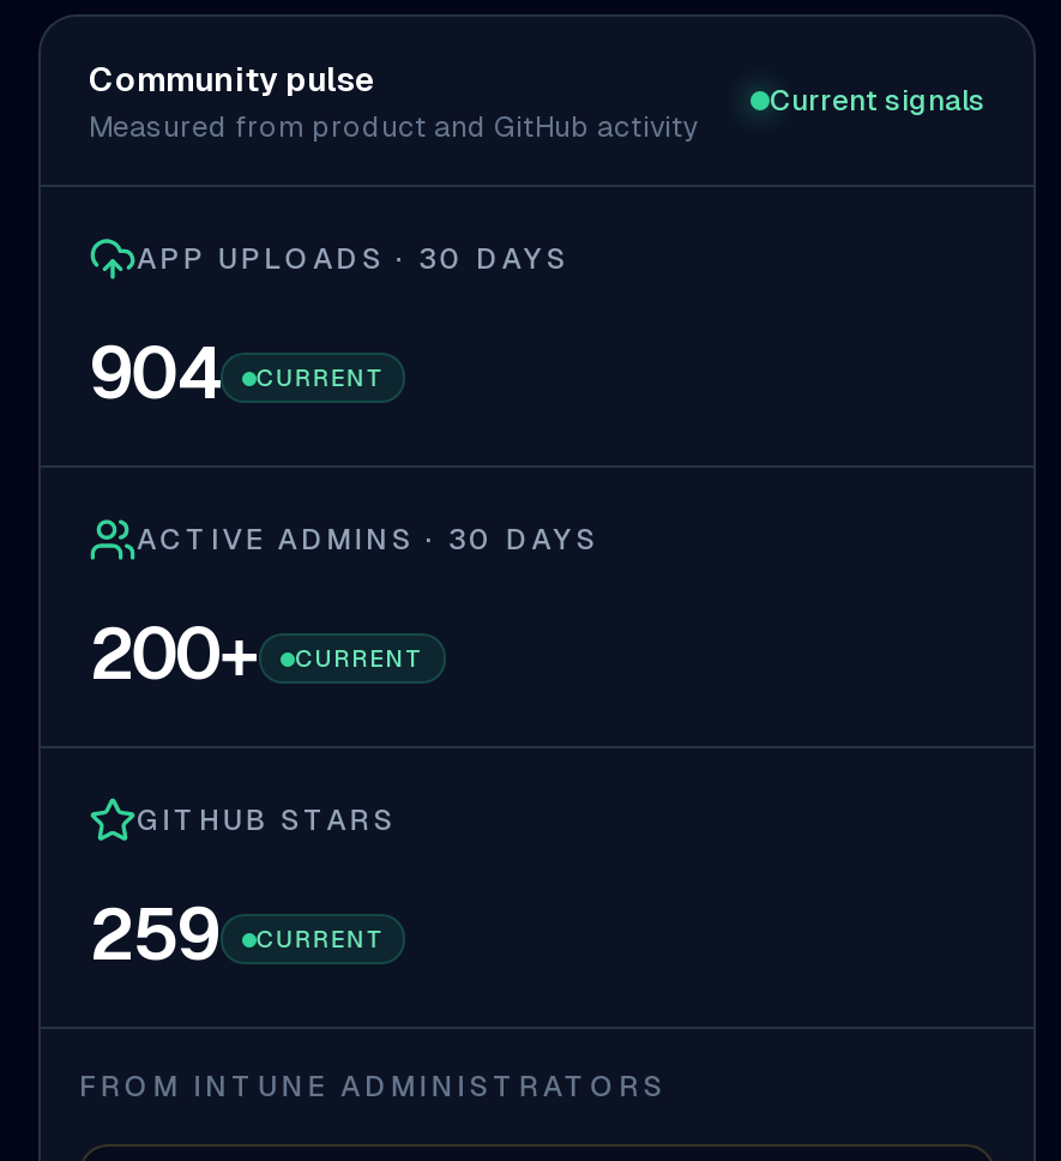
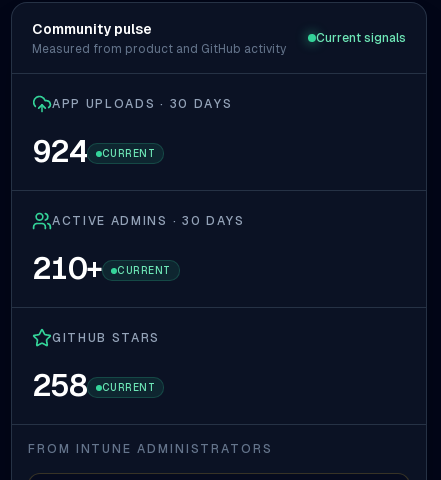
- 904 CURRENT
+ 924 CURRENT

- 200+ CURRENT
+ 210+ CURRENT

- 259 CURRENT
+ 258 CURRENT
